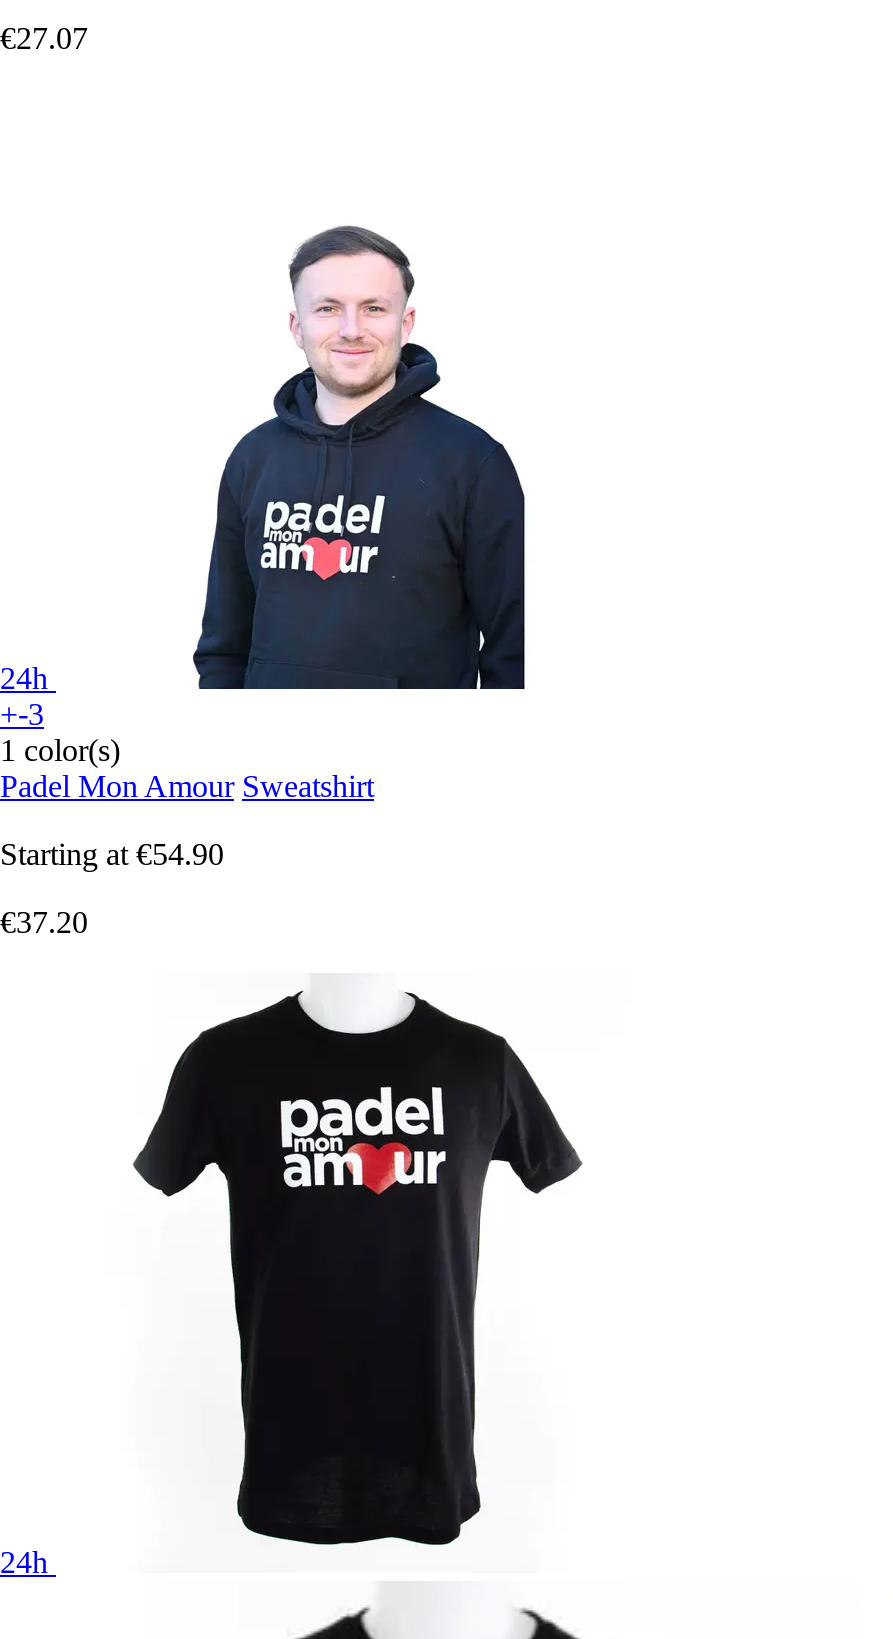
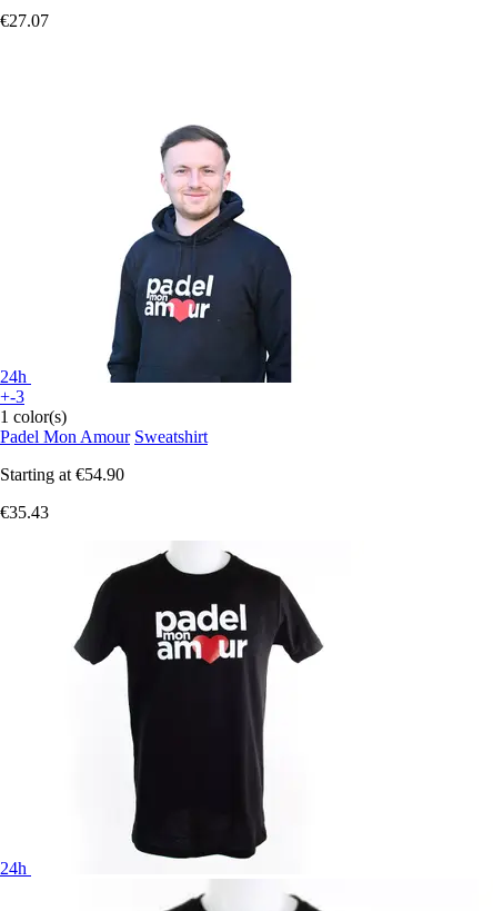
- €37.20
+ €35.43
